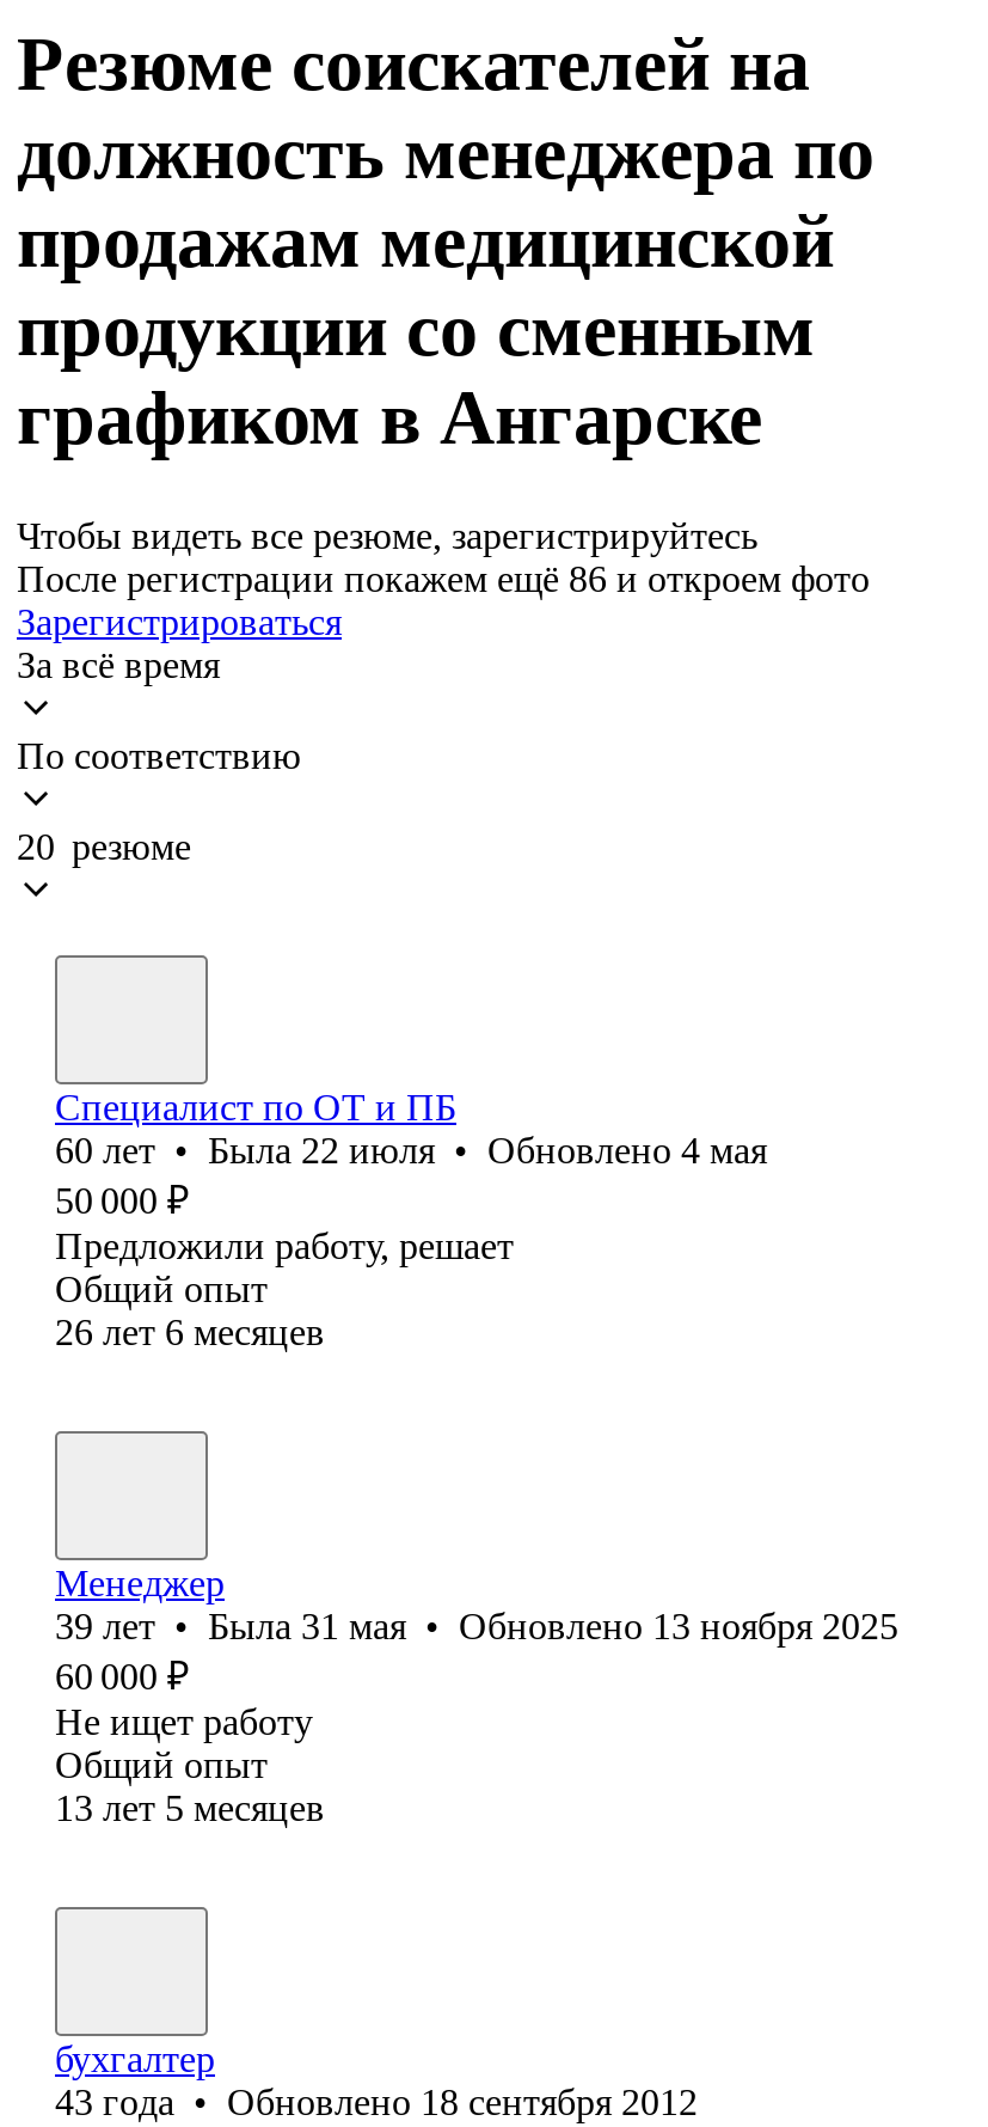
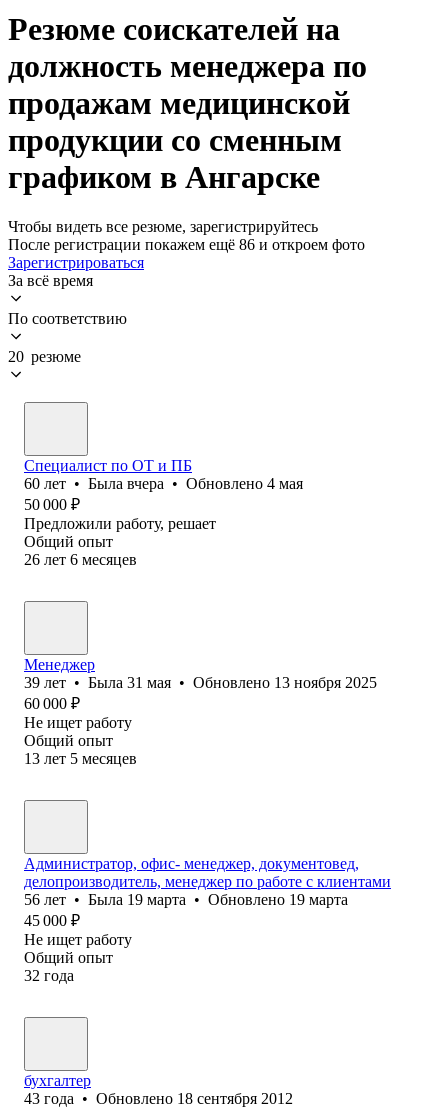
- 60 лет • Была 22 июля • Обновлено 4 мая
+ 60 лет • Была вчера • Обновлено 4 мая

+ Администратор, офис- менеджер, документовед,
+ делопроизводитель, менеджер по работе с клиентами
+ 56 лет • Была 19 марта • Обновлено 19 марта
+ 45 000 ₽
+ Не ищет работу
+ Общий опыт
+ 32 года
